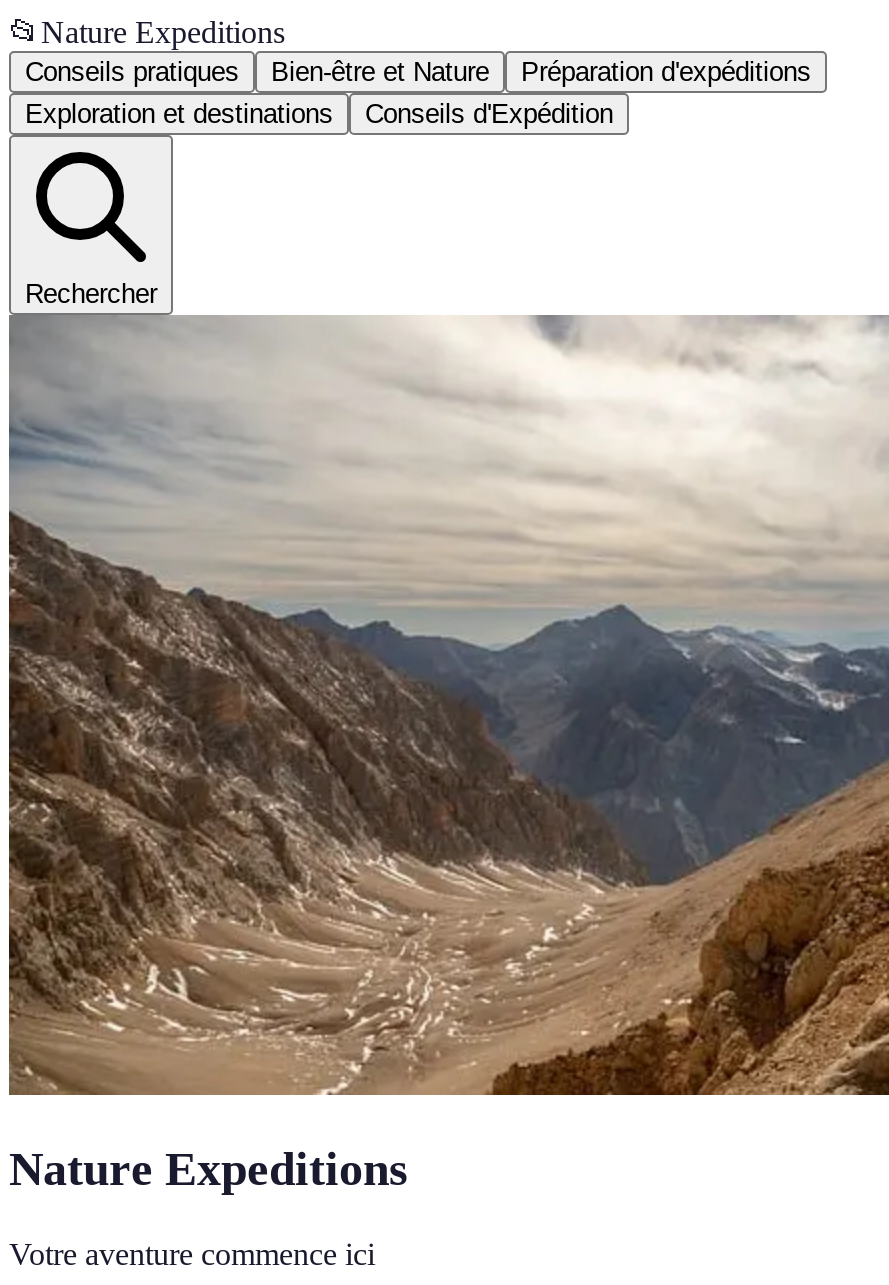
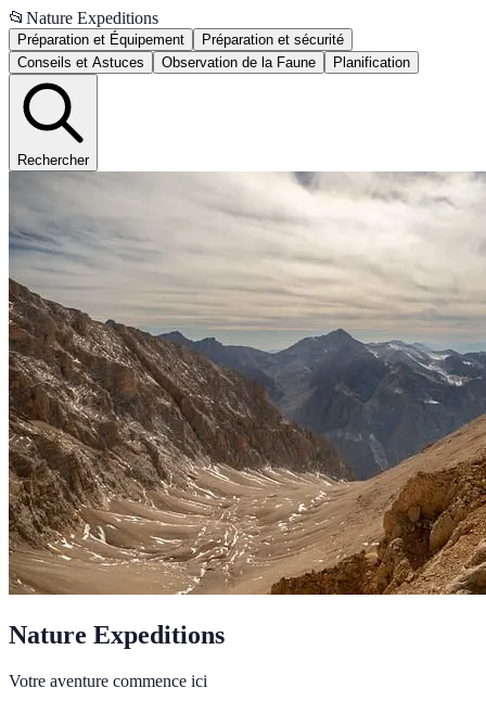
- Conseils pratiques
- Bien-être et Nature
- Préparation d'expéditions
- Exploration et destinations
- Conseils d'Expédition
+ Préparation et Équipement
+ Préparation et sécurité
+ Conseils et Astuces
+ Observation de la Faune
+ Planification
